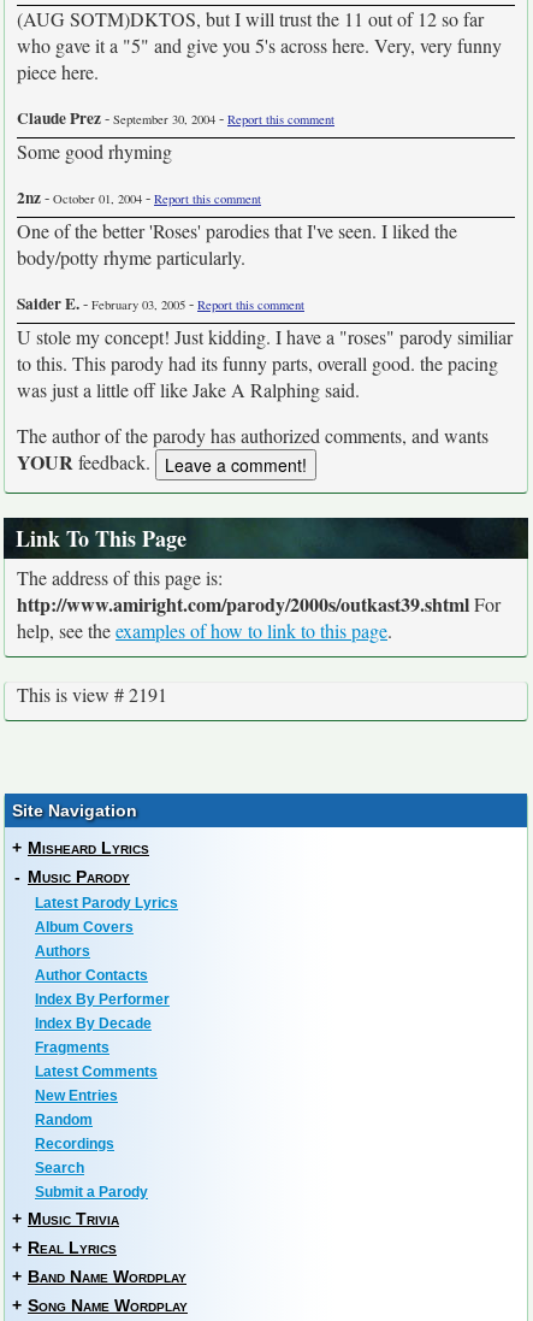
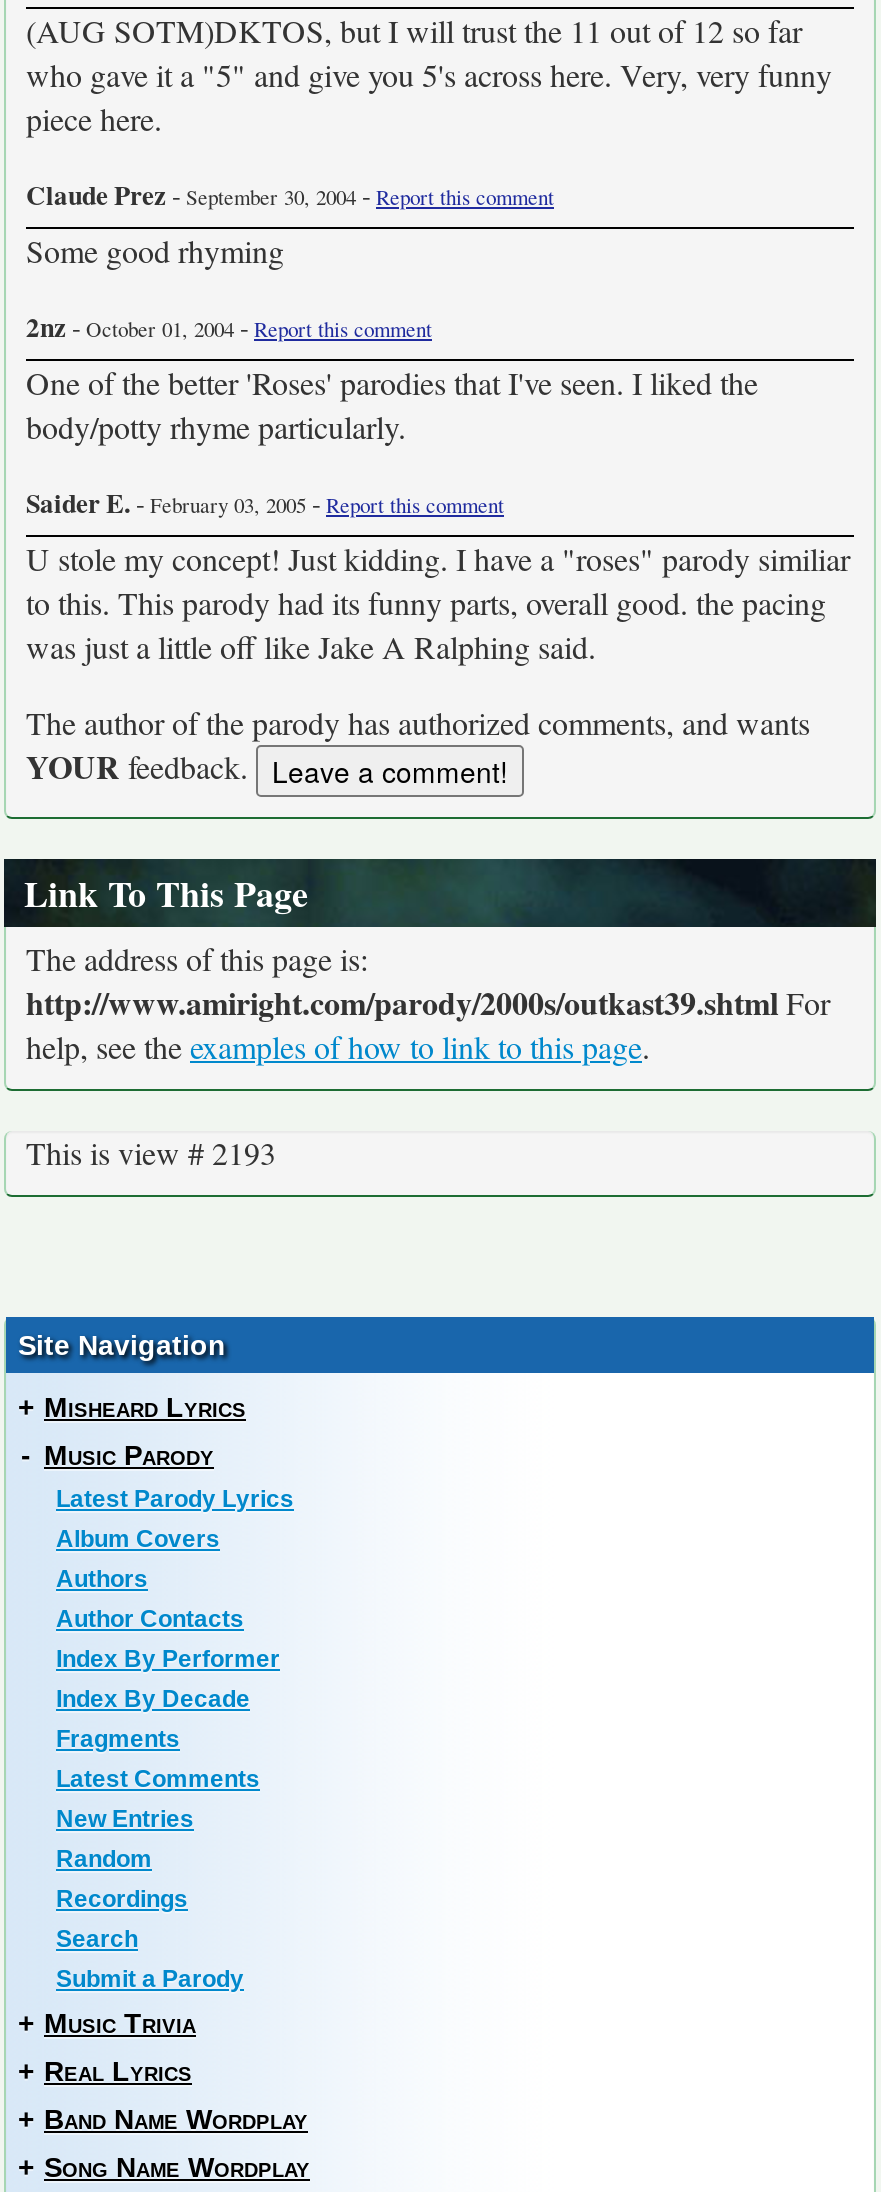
- This is view # 2191
+ This is view # 2193
